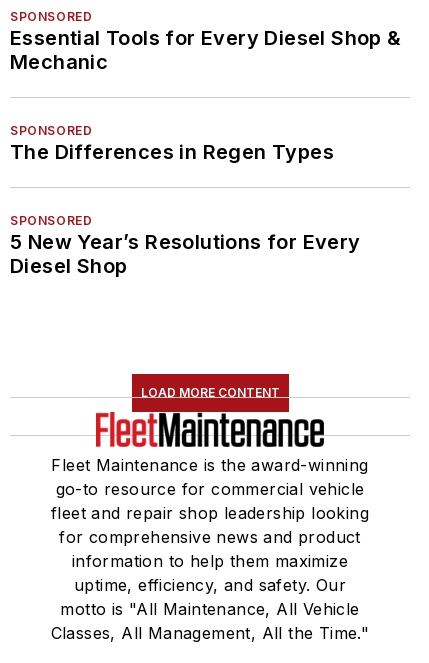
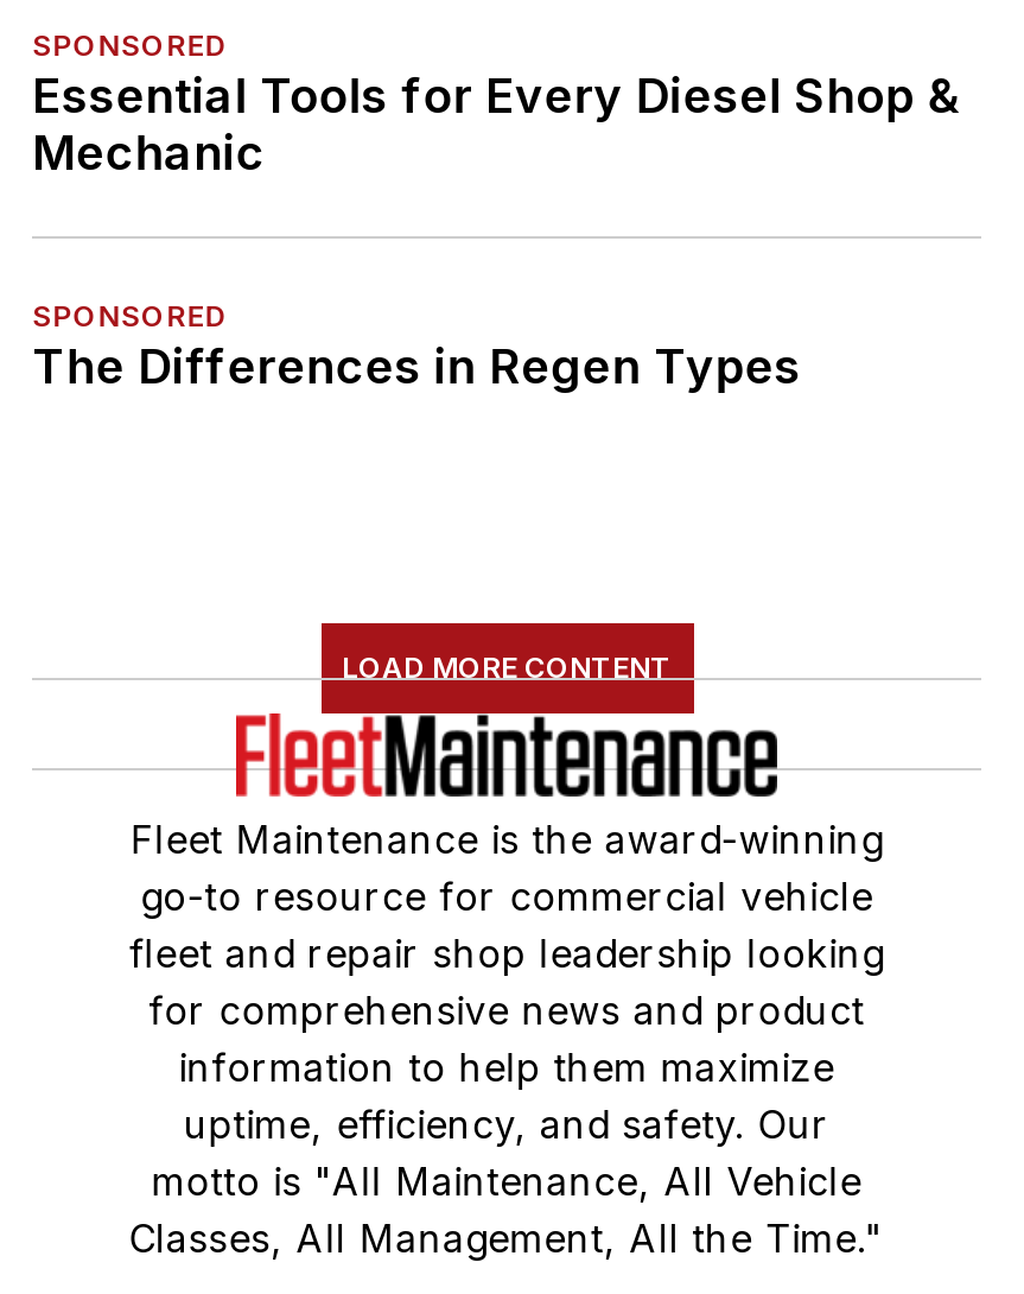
- SPONSORED
- 5 New Year’s Resolutions for Every
- Diesel Shop
